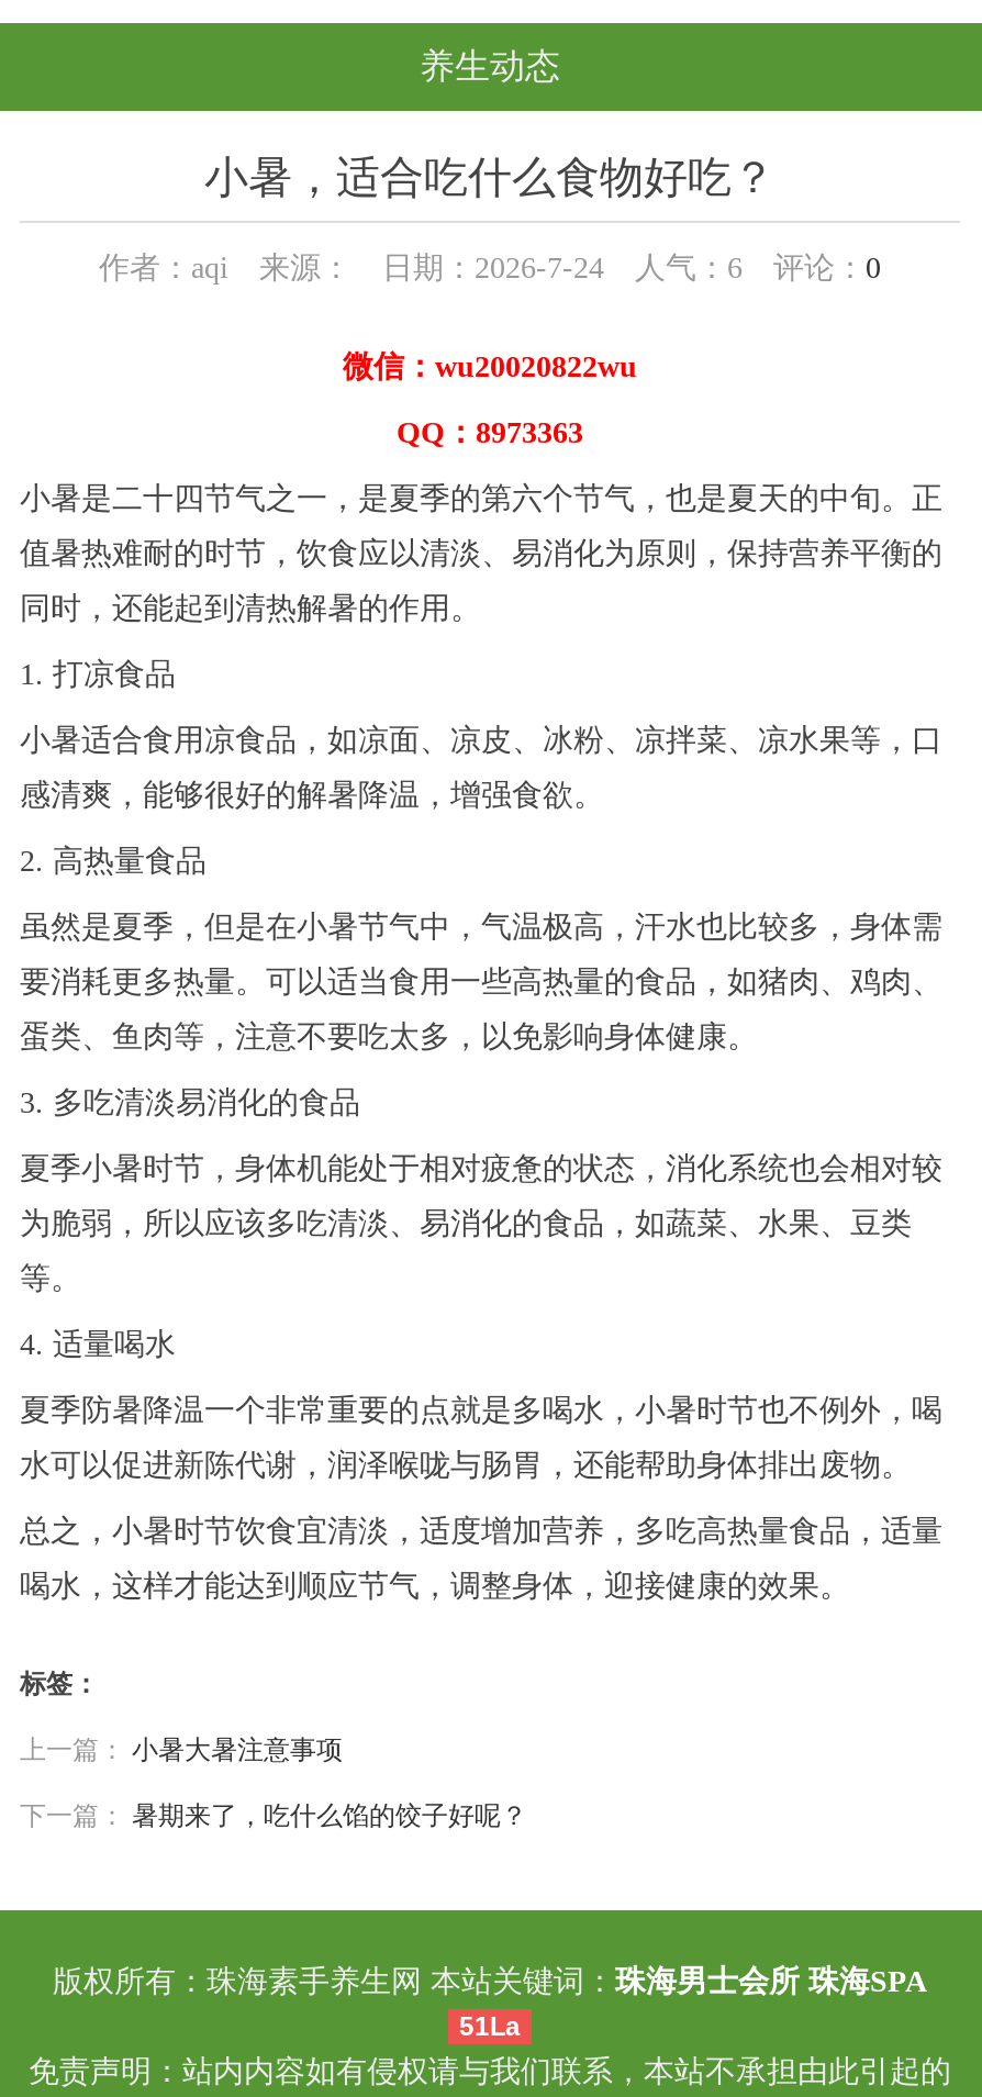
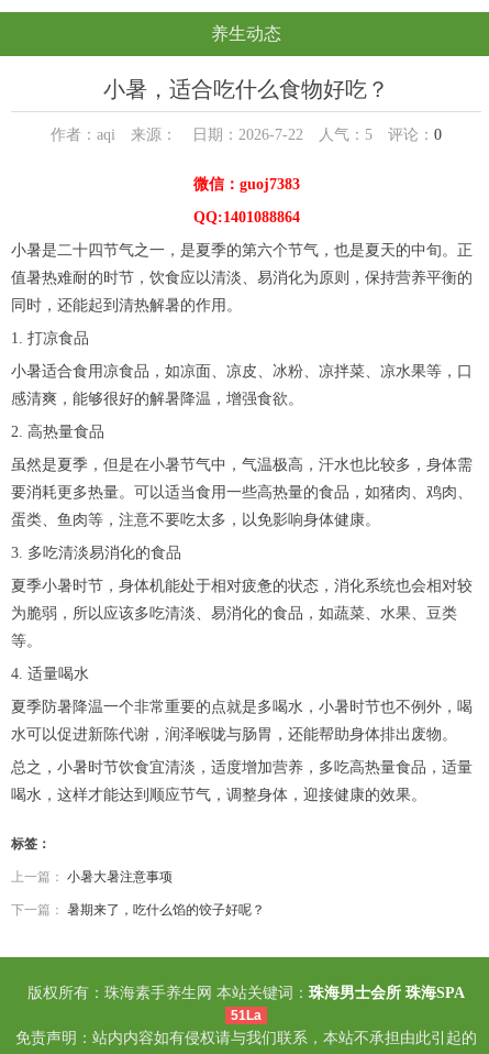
- 作者：aqi 来源： 日期：2026-7-24 人气：6评论：0
+ 作者：aqi 来源： 日期：2026-7-22 人气：5评论：0

- 微信：wu20020822wu
+ 微信：guoj7383

- QQ：8973363
+ QQ:1401088864
